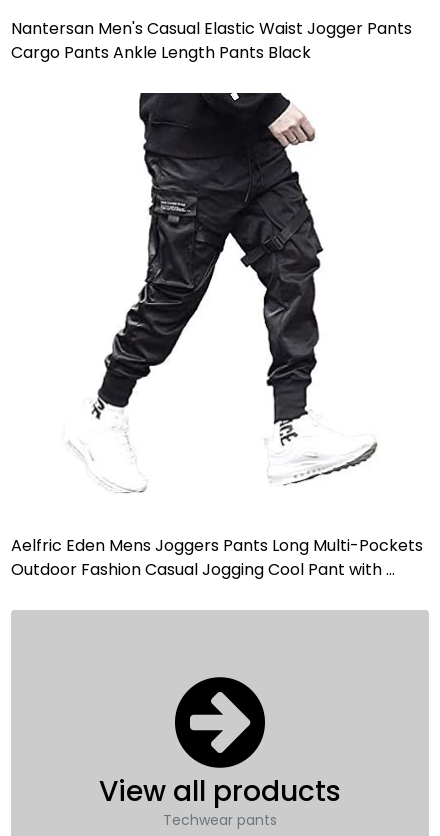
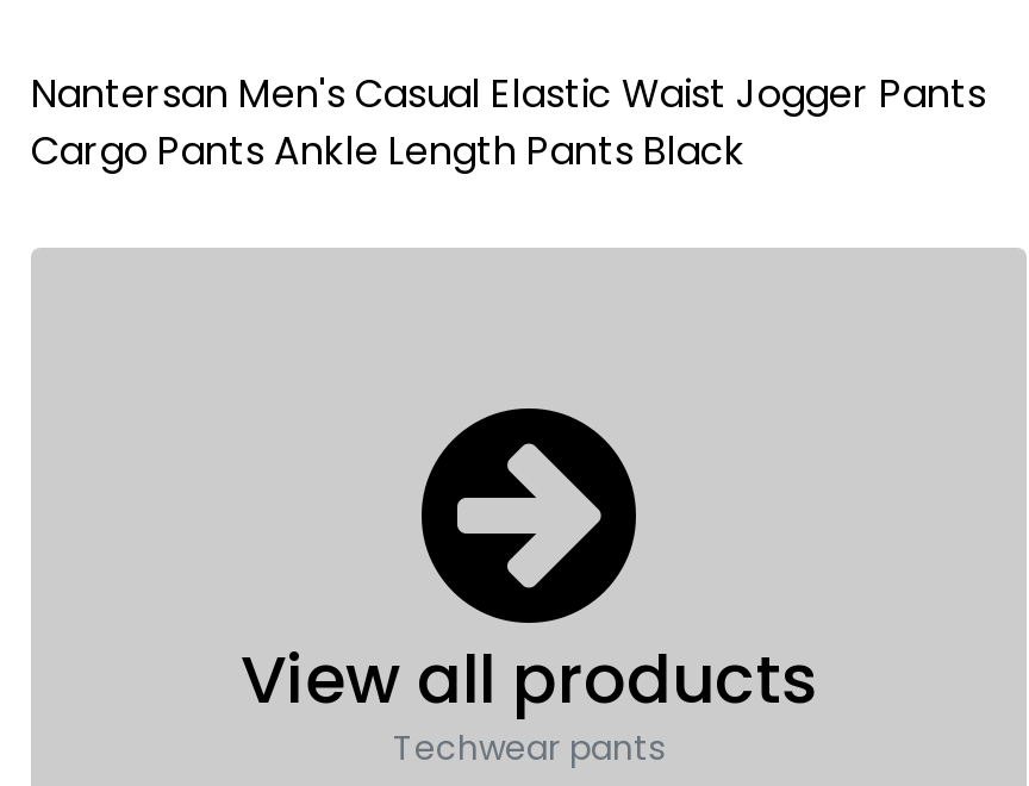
- [image]

- Aelfric Eden Mens Joggers Pants Long Multi-Pockets
- Outdoor Fashion Casual Jogging Cool Pant with ...
